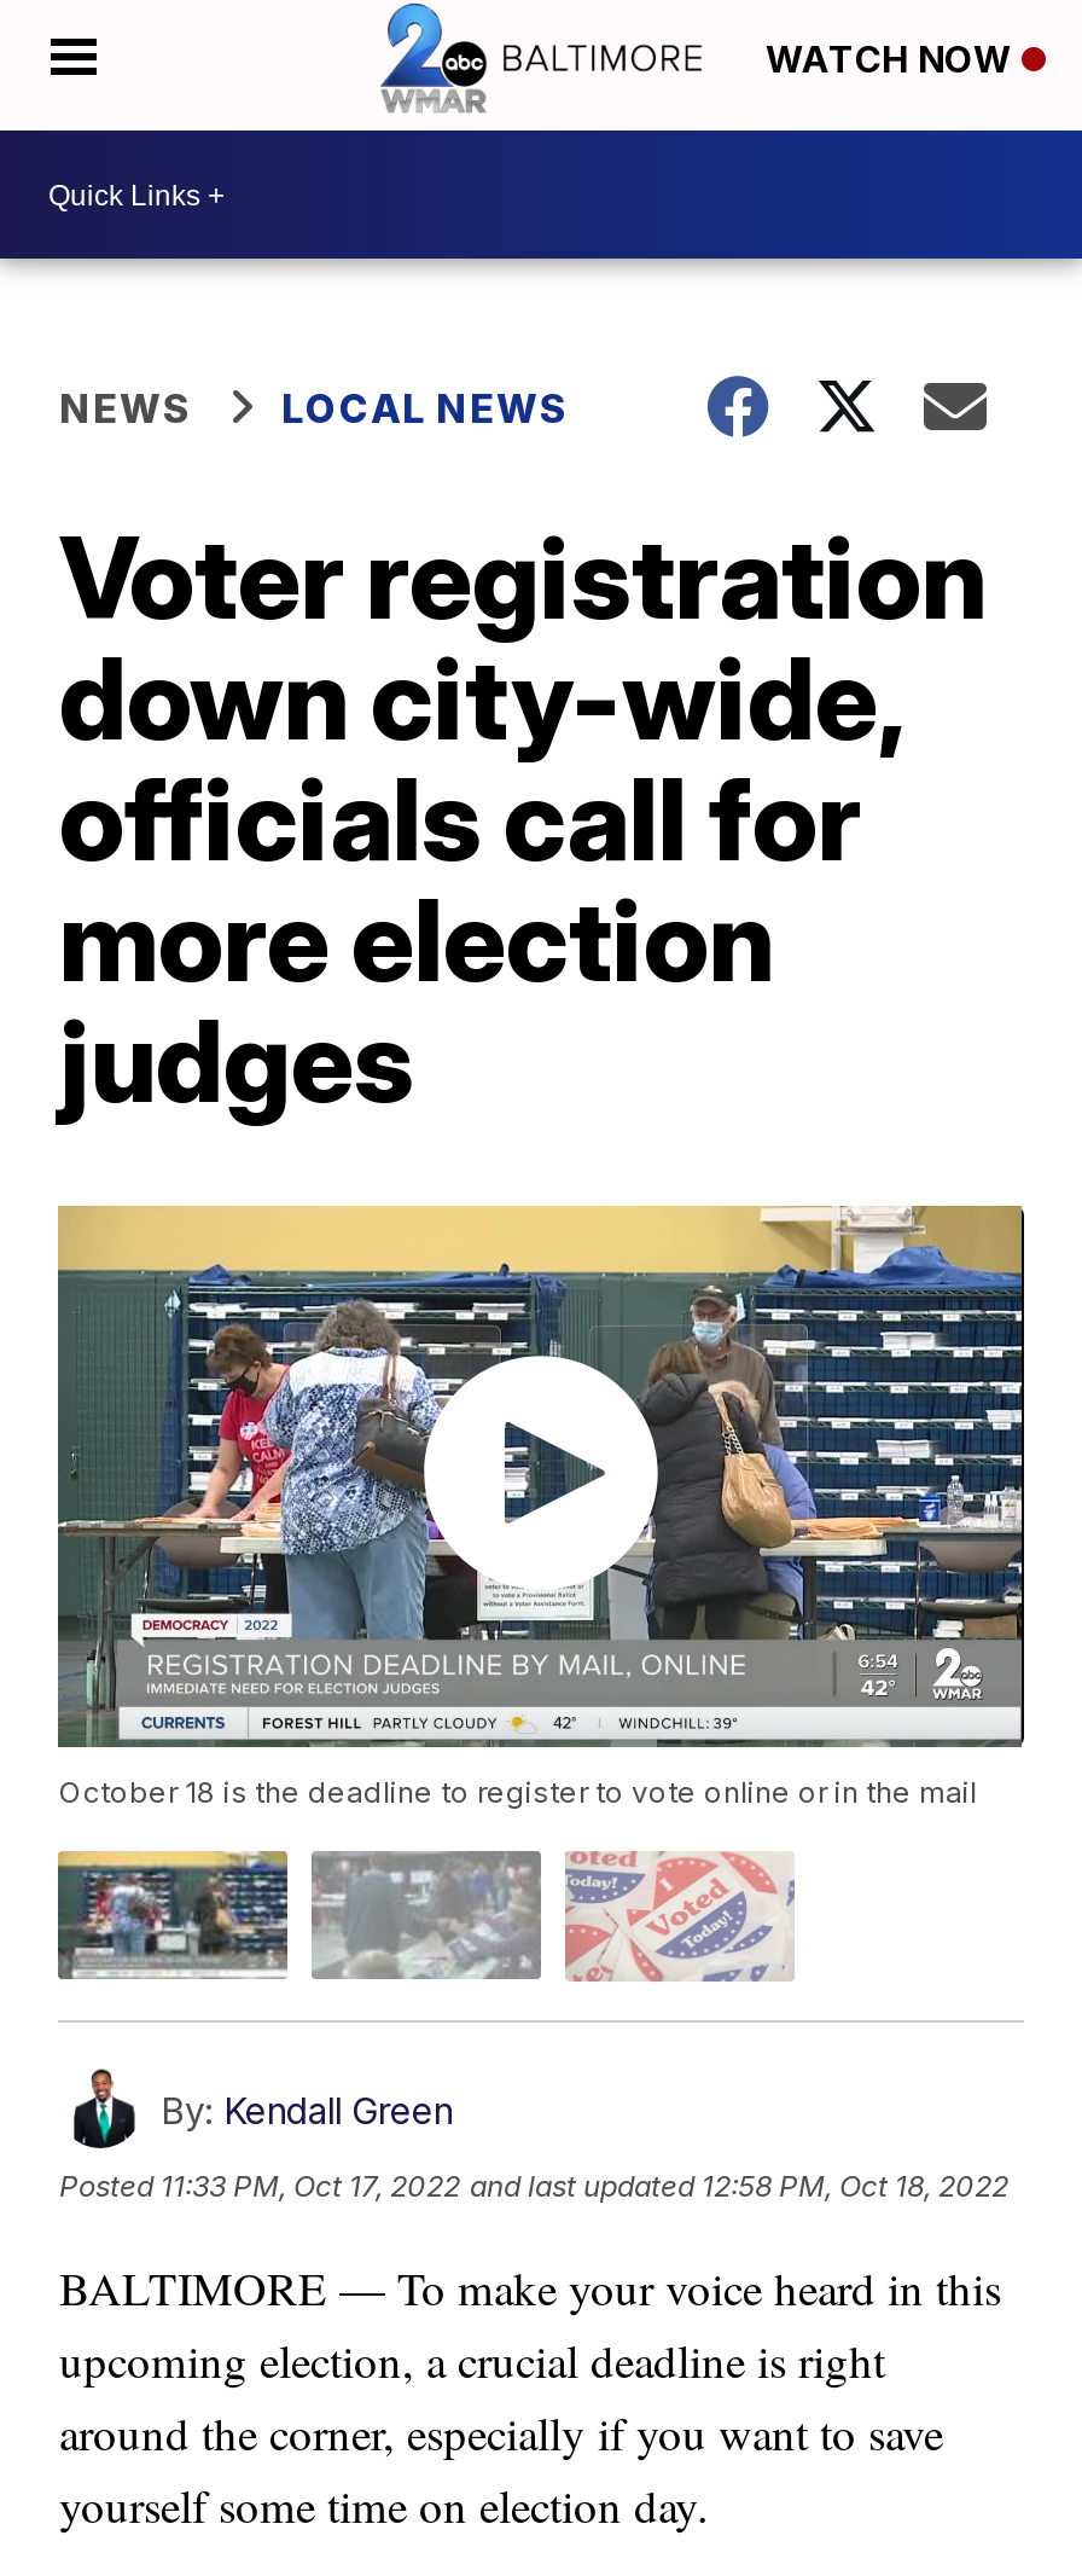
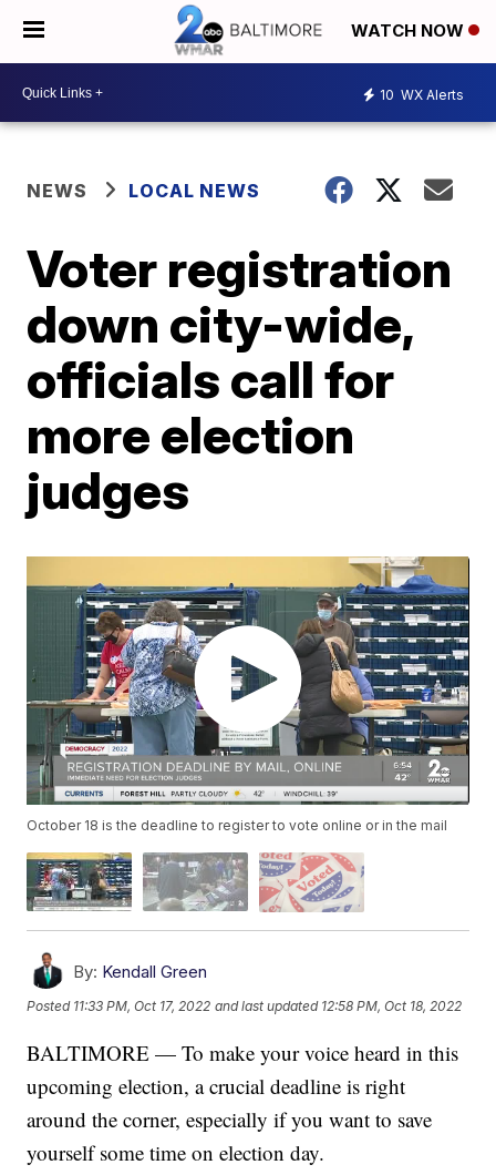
+ 10 WX Alerts
